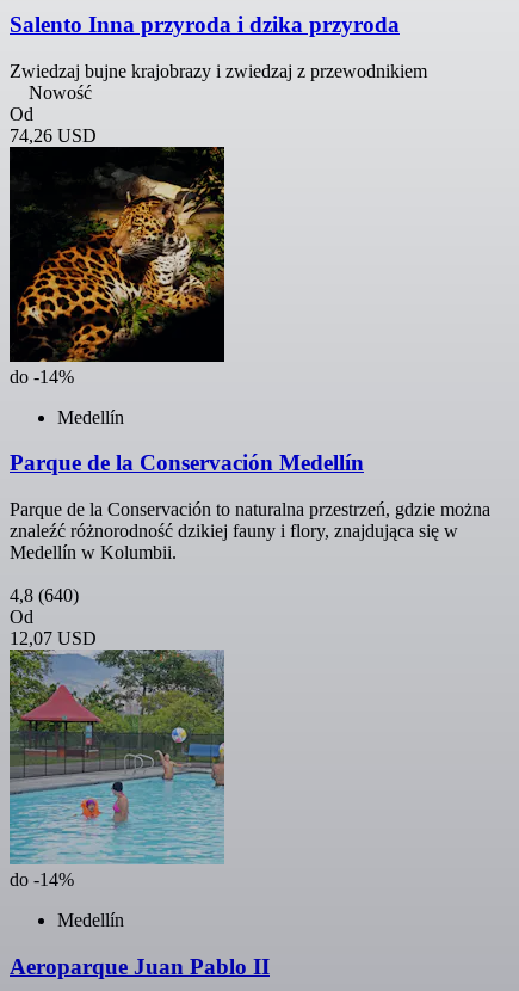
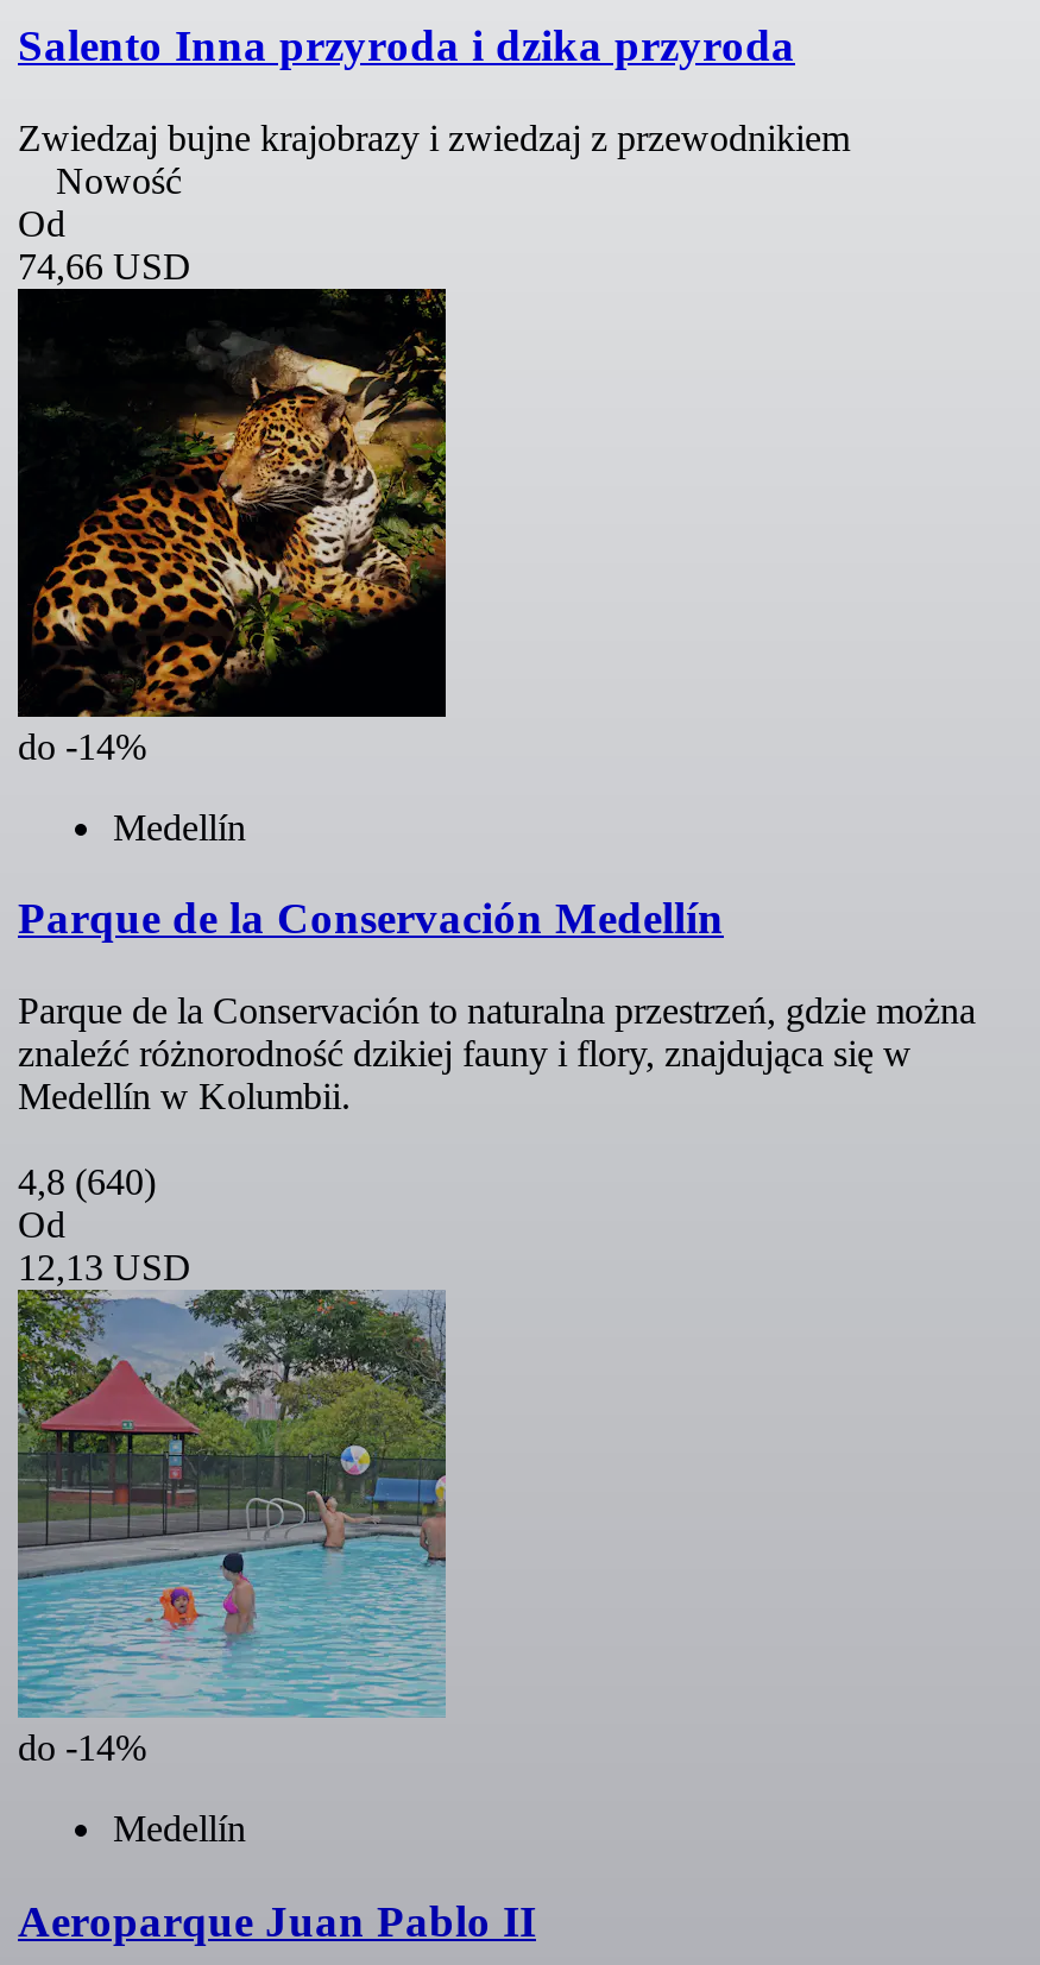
- 74,26 USD
+ 74,66 USD

- 12,07 USD
+ 12,13 USD
